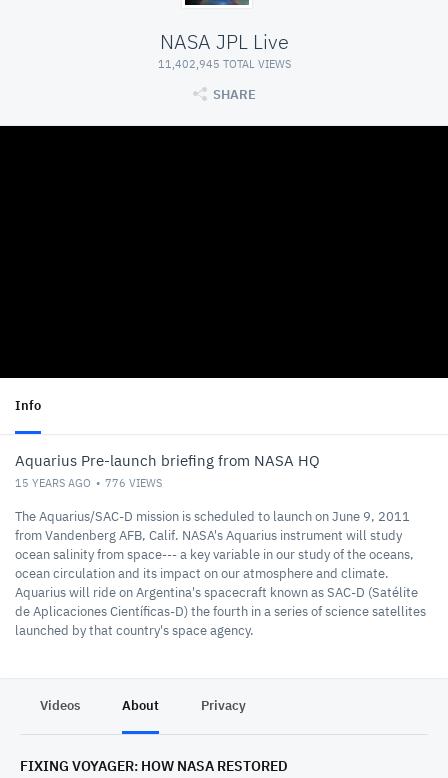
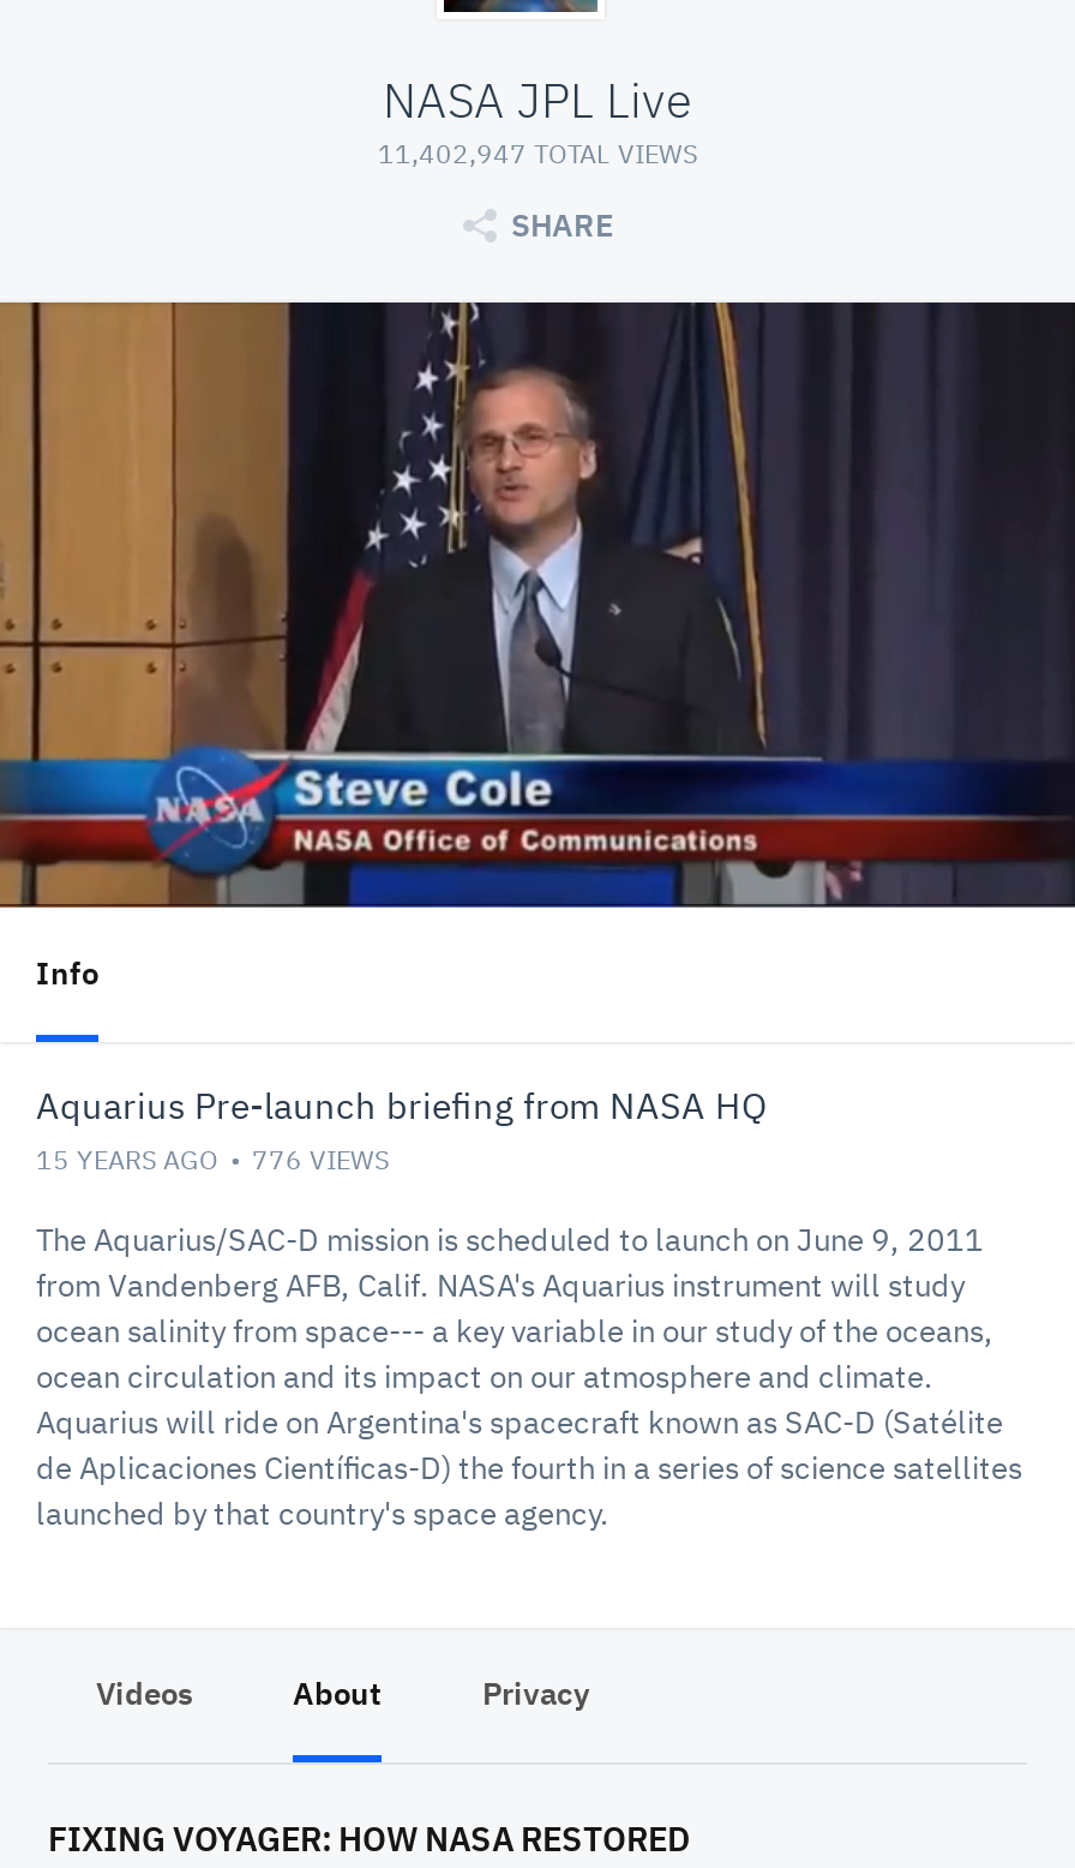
- 11,402,945 TOTAL VIEWS
+ 11,402,947 TOTAL VIEWS

+ [image]
